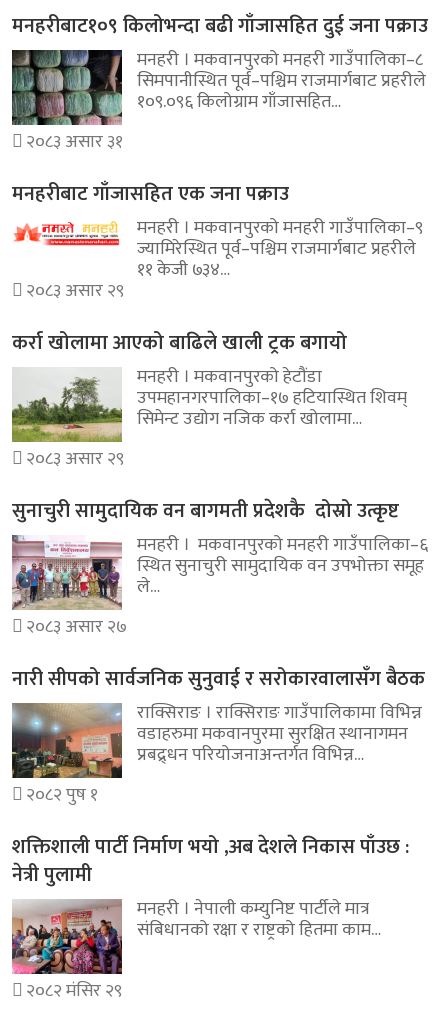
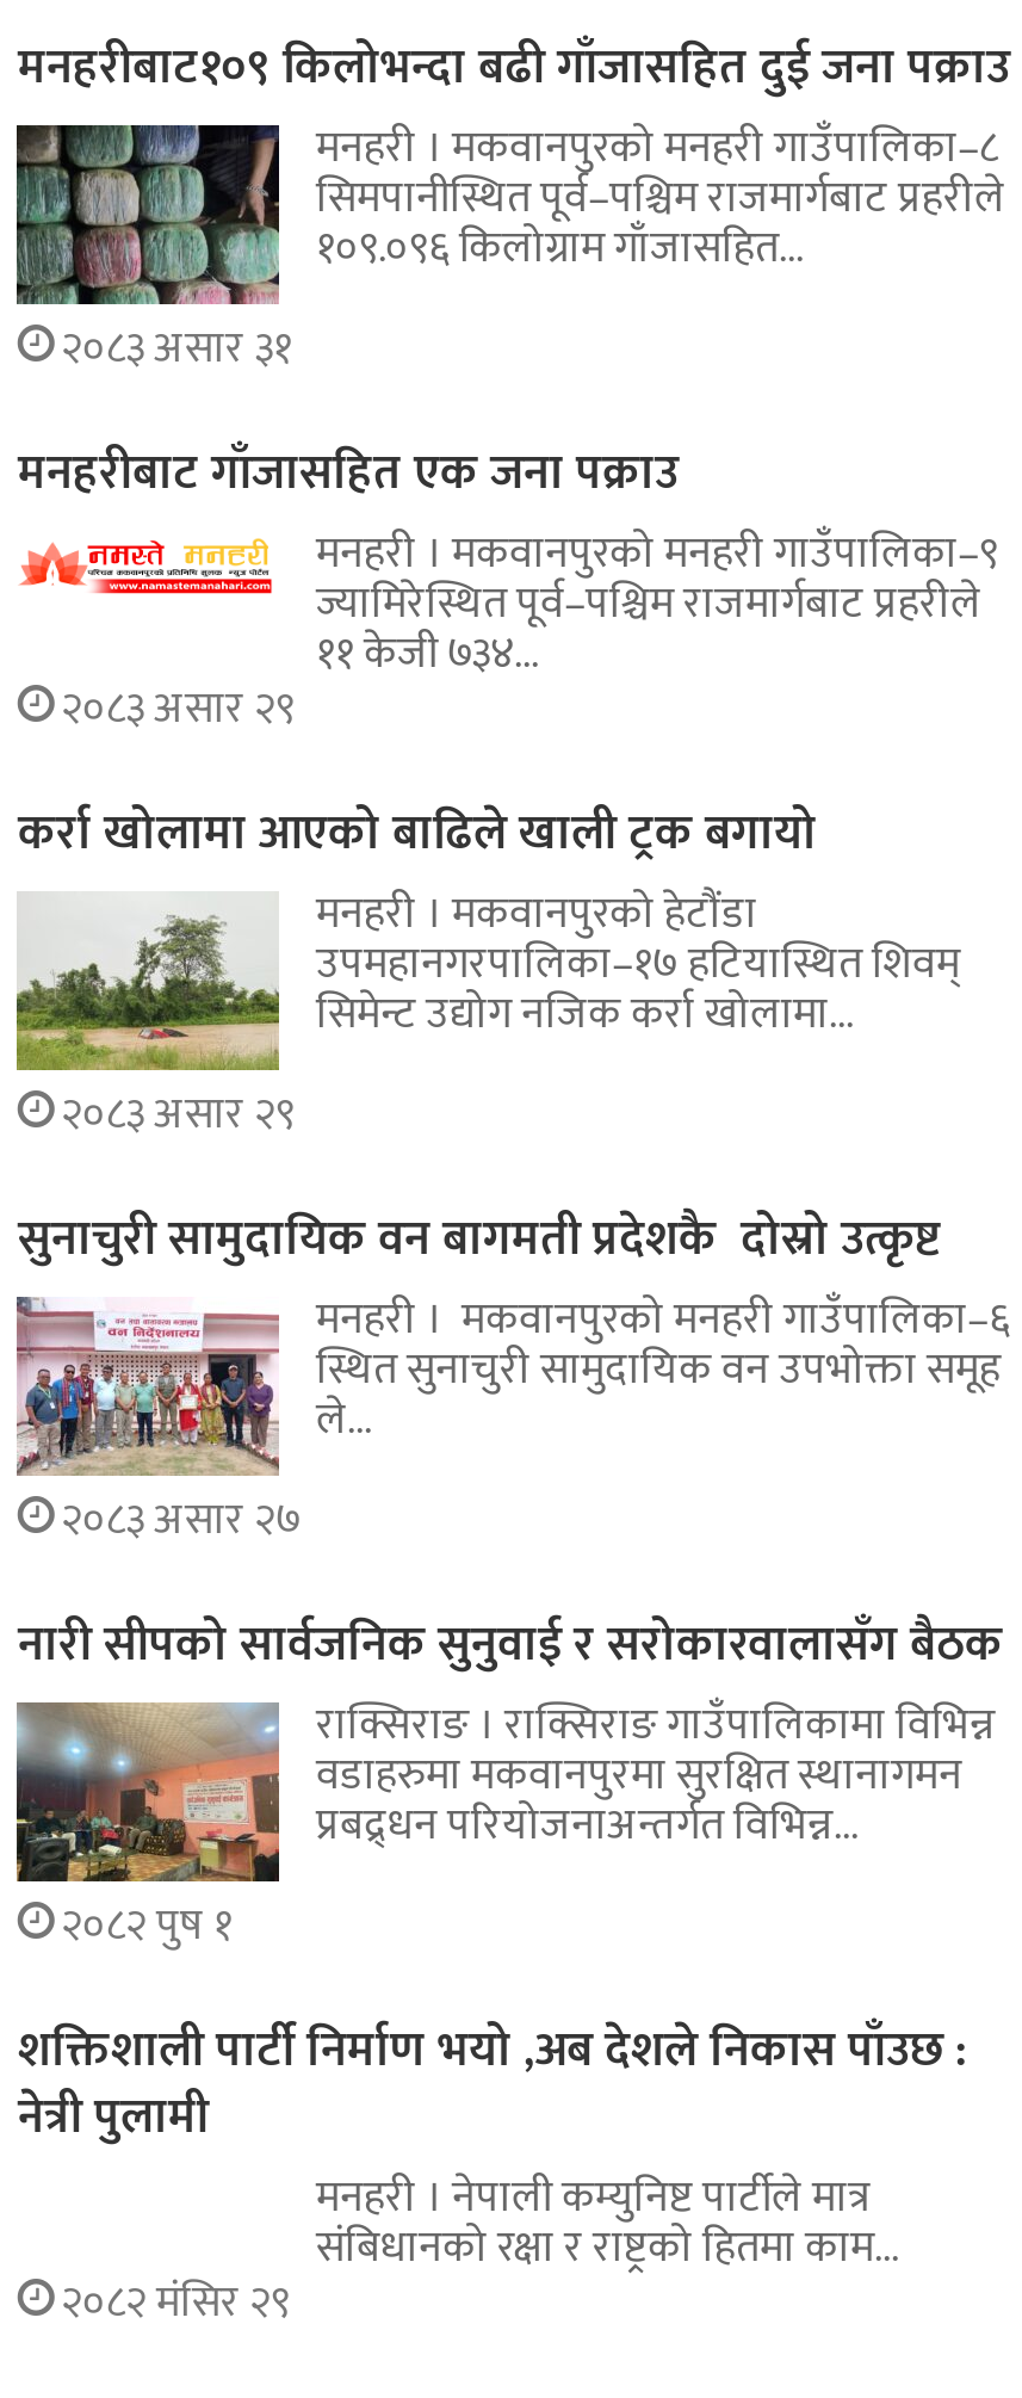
- [image]
